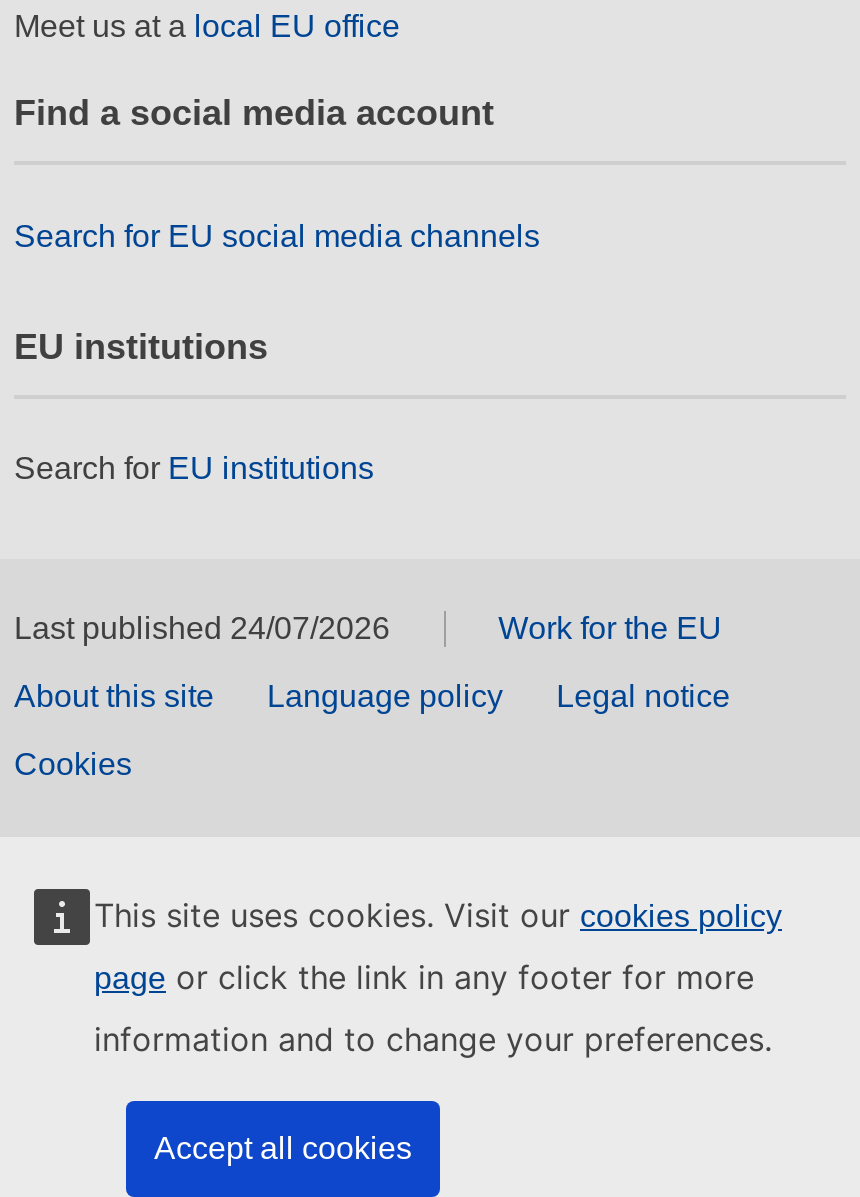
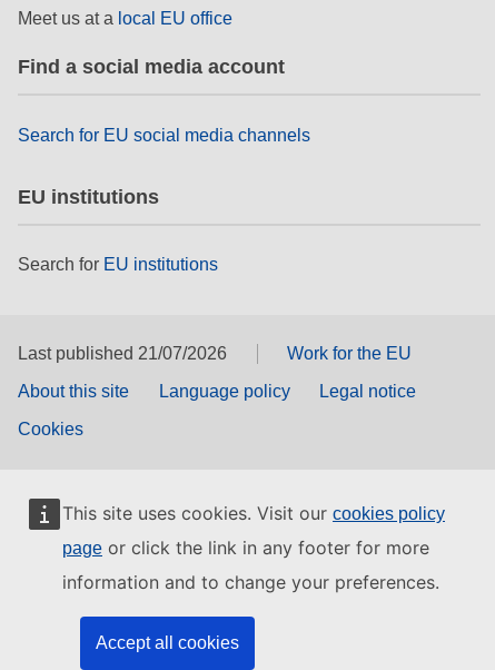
- Last published 24/07/2026
+ Last published 21/07/2026
